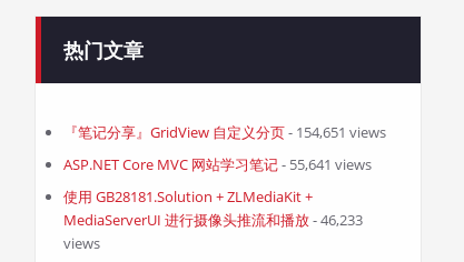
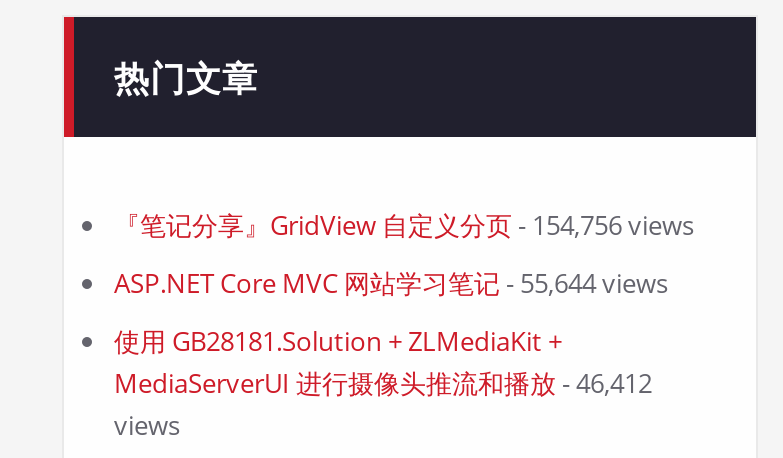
- 『笔记分享』GridView 自定义分页- 154,651 views
+ 『笔记分享』GridView 自定义分页- 154,756 views

- ASP.NET Core MVC 网站学习笔记- 55,641 views
+ ASP.NET Core MVC 网站学习笔记- 55,644 views

- MediaServerUI 进行摄像头推流和播放- 46,233
+ MediaServerUI 进行摄像头推流和播放- 46,412
